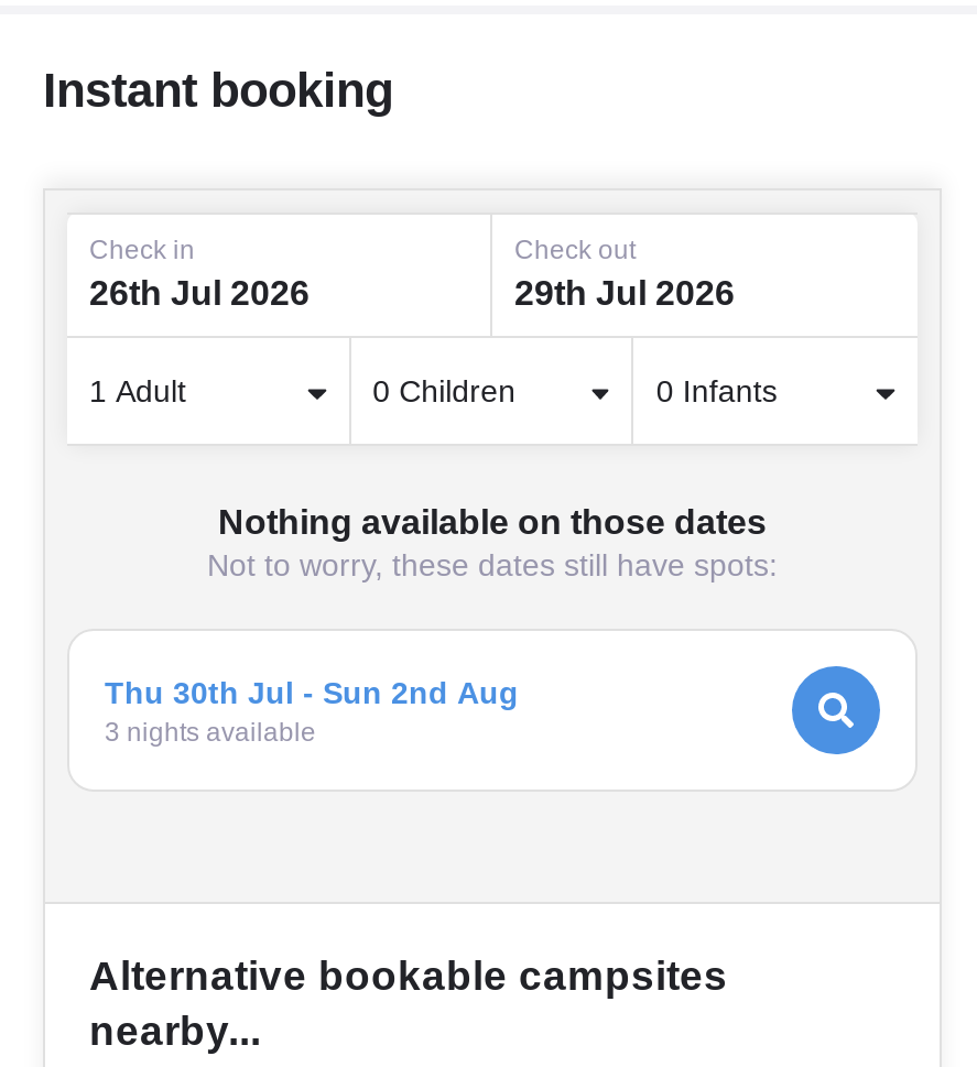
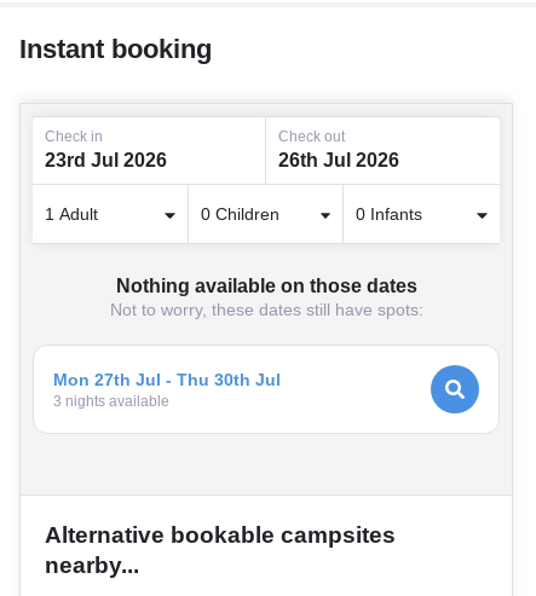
- 26th Jul 2026
+ 23rd Jul 2026

- 29th Jul 2026
+ 26th Jul 2026

- Thu 30th Jul - Sun 2nd Aug
+ Mon 27th Jul - Thu 30th Jul
